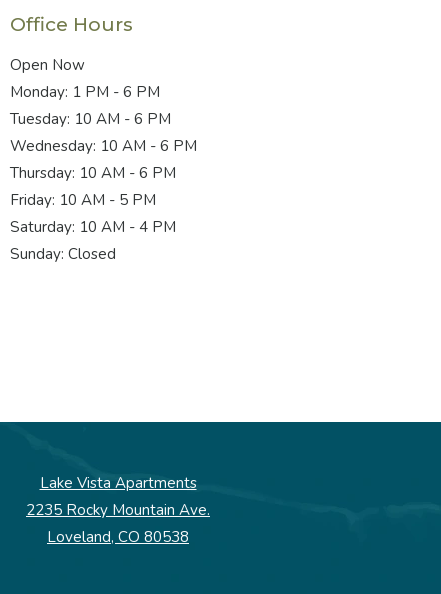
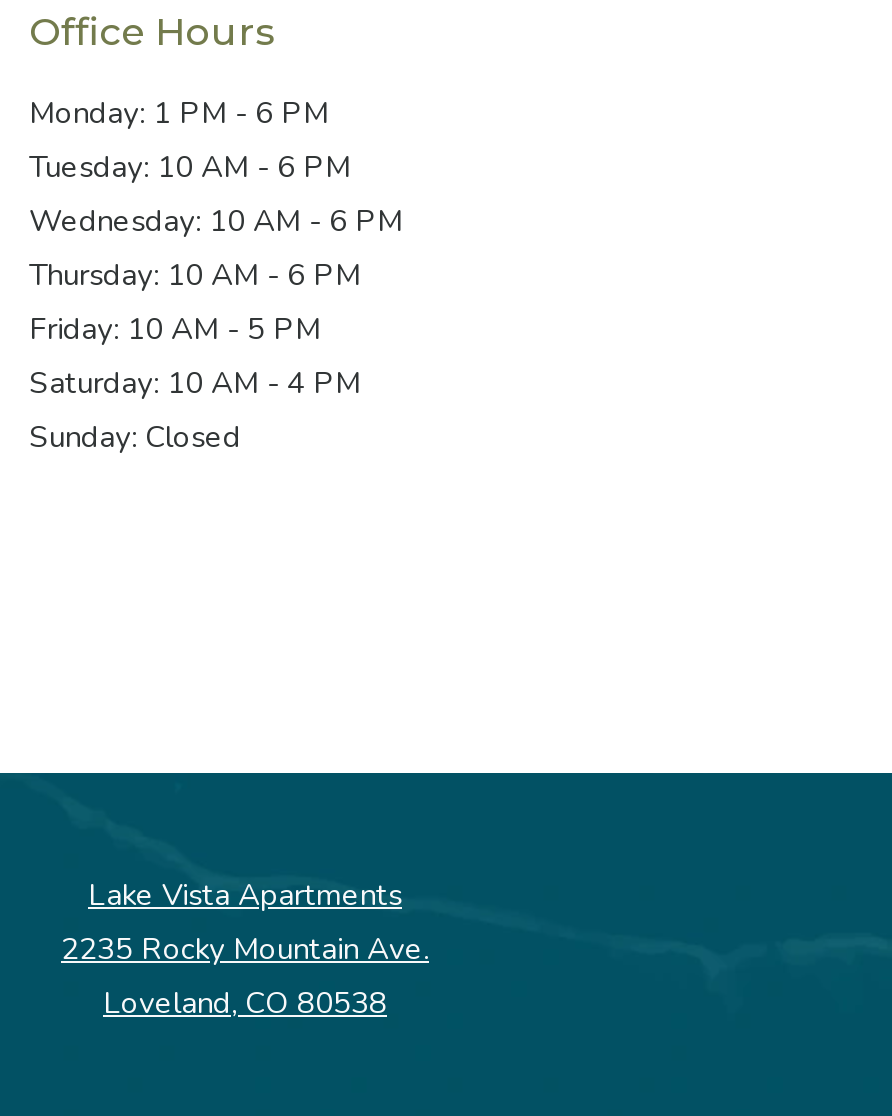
- Open Now
